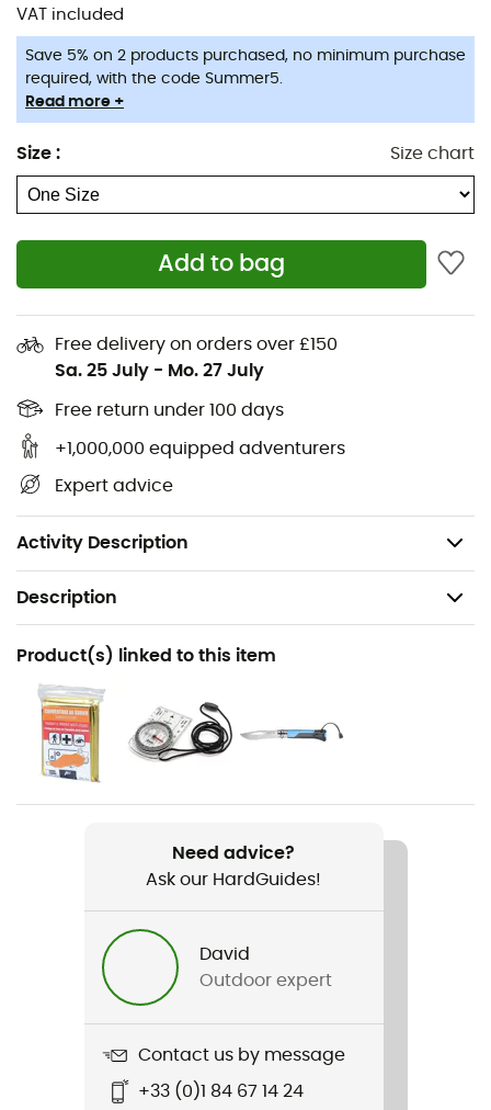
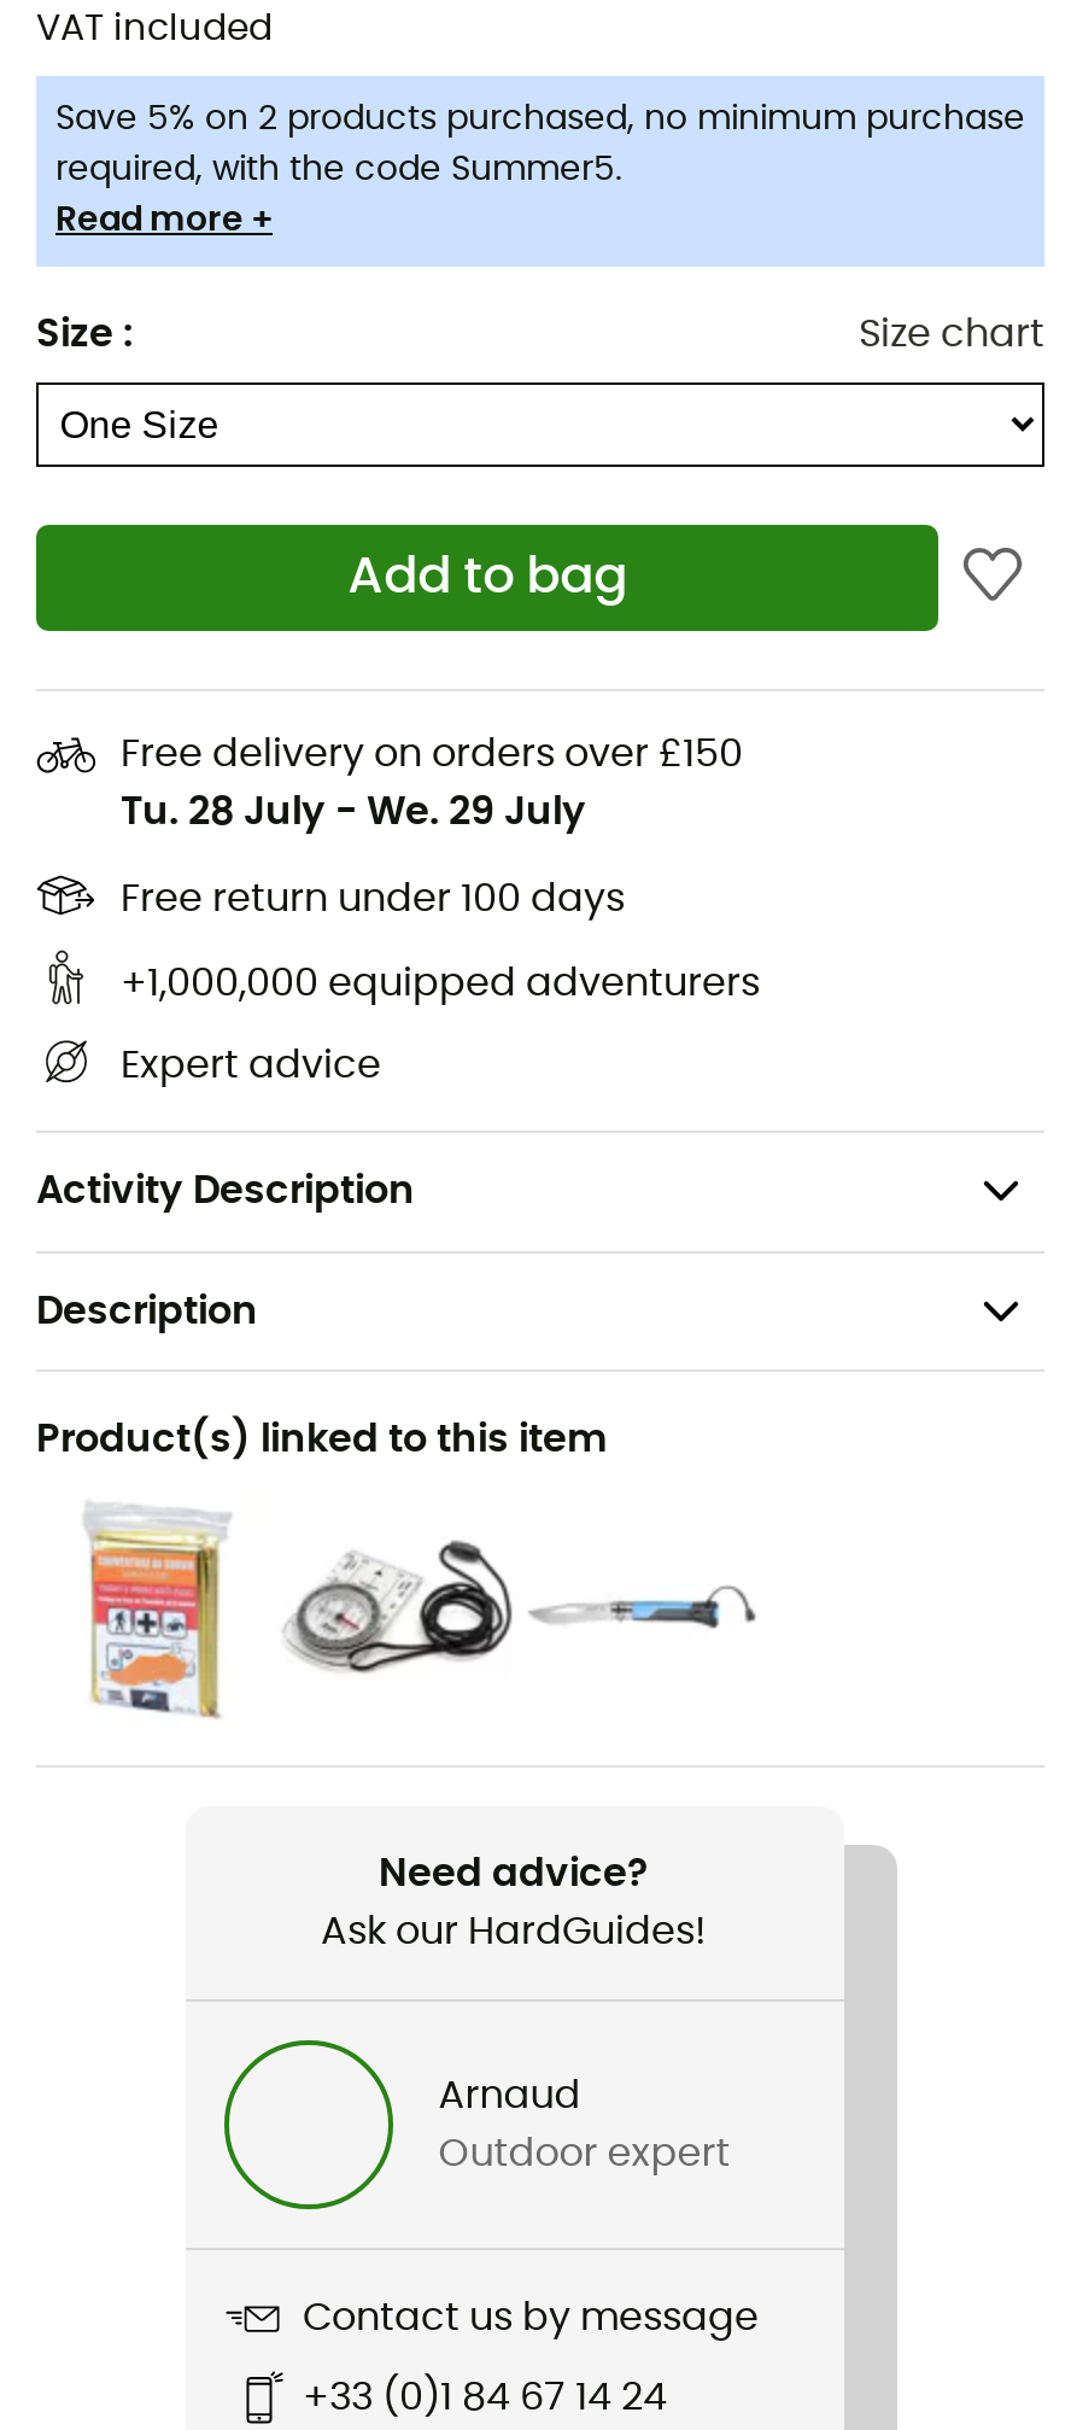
- Sa. 25 July - Mo. 27 July
+ Tu. 28 July - We. 29 July

- David
+ Arnaud
